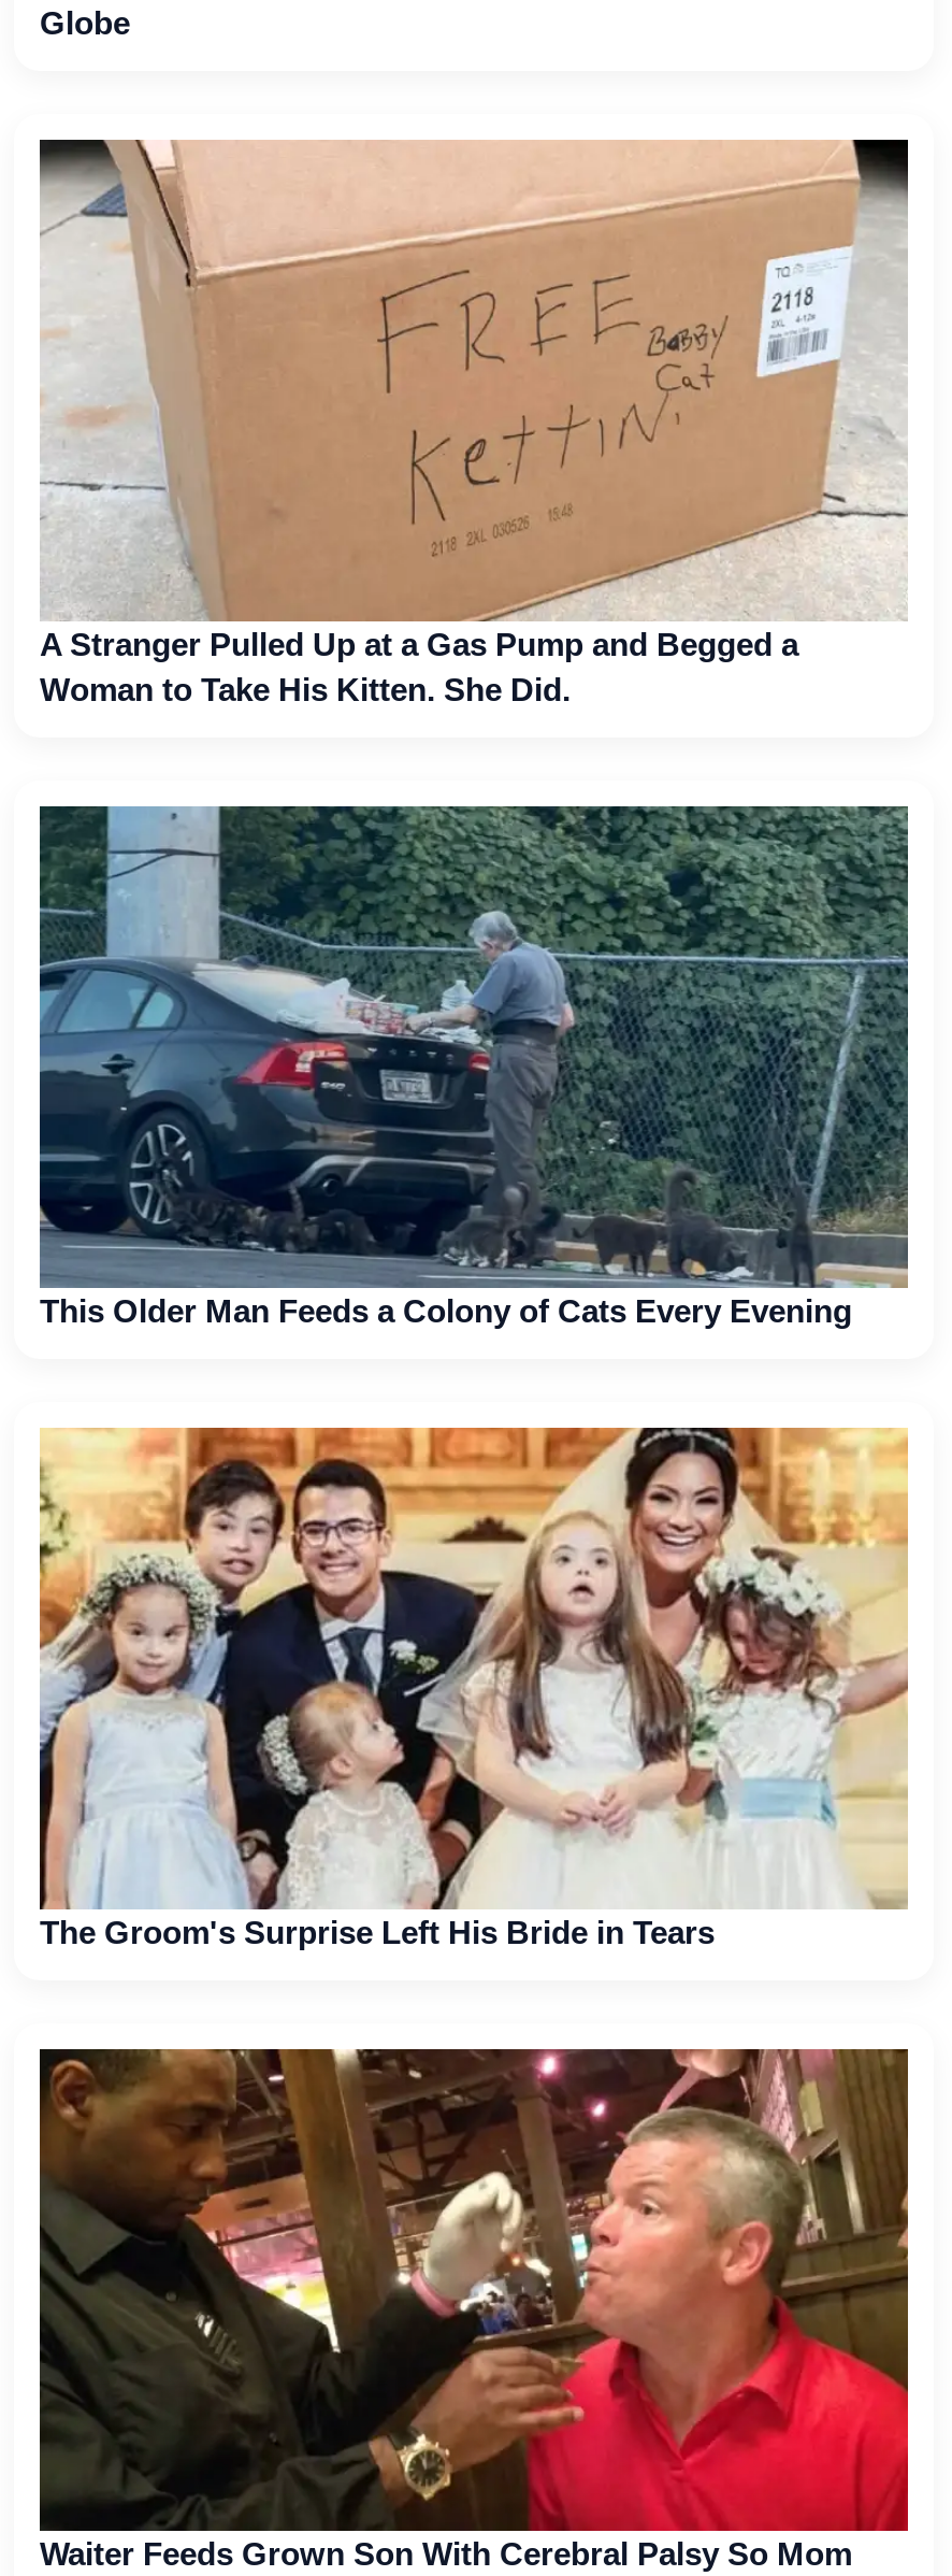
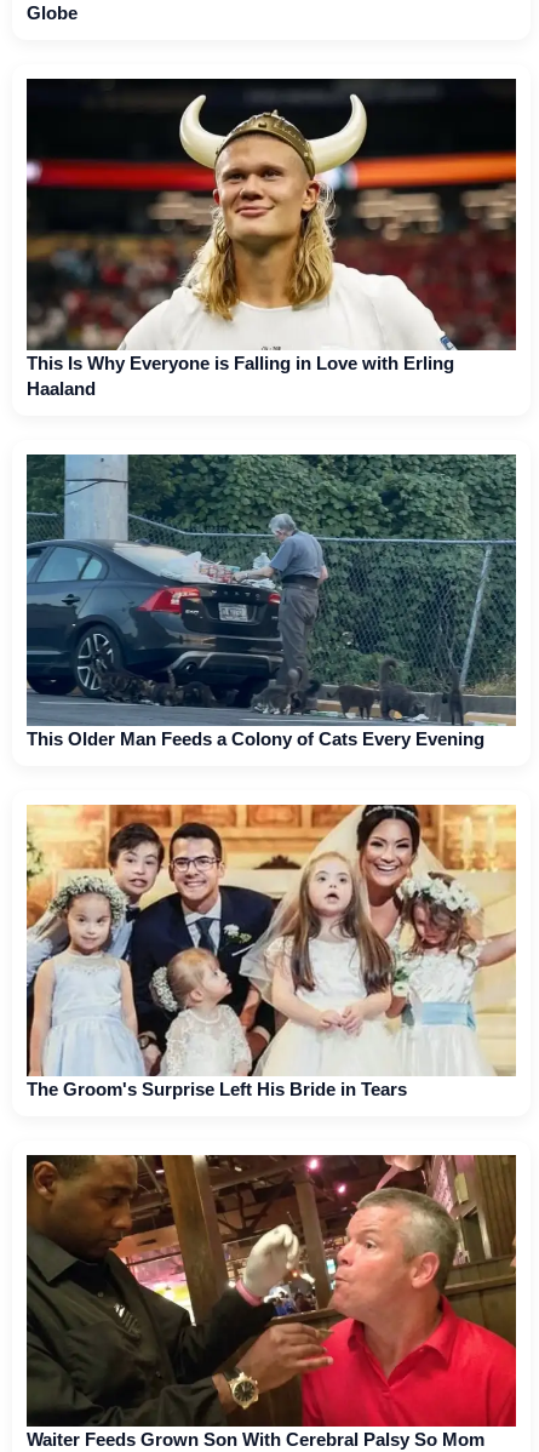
- [image]
- A Stranger Pulled Up at a Gas Pump and Begged a
- Woman to Take His Kitten. She Did.
+ [image]
+ This Is Why Everyone is Falling in Love with Erling
+ Haaland
